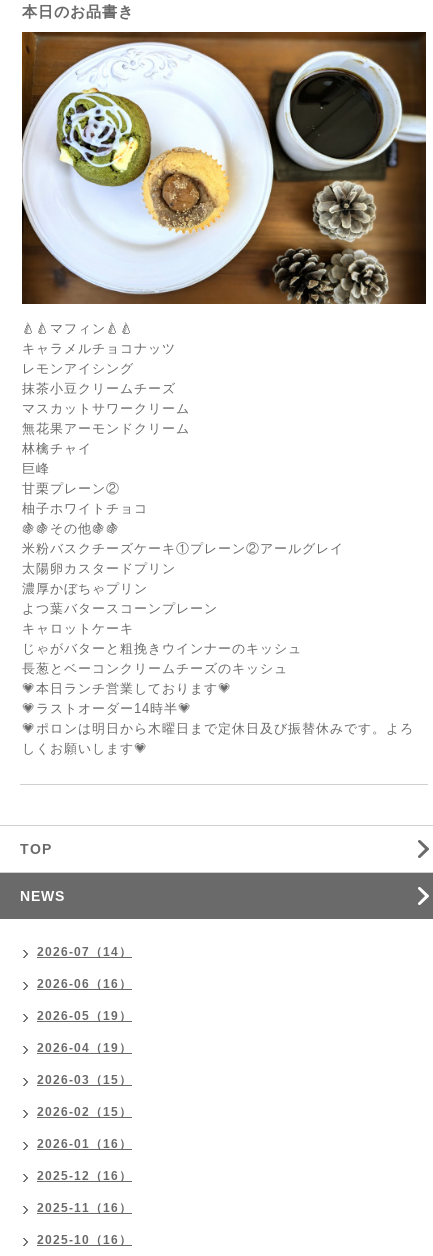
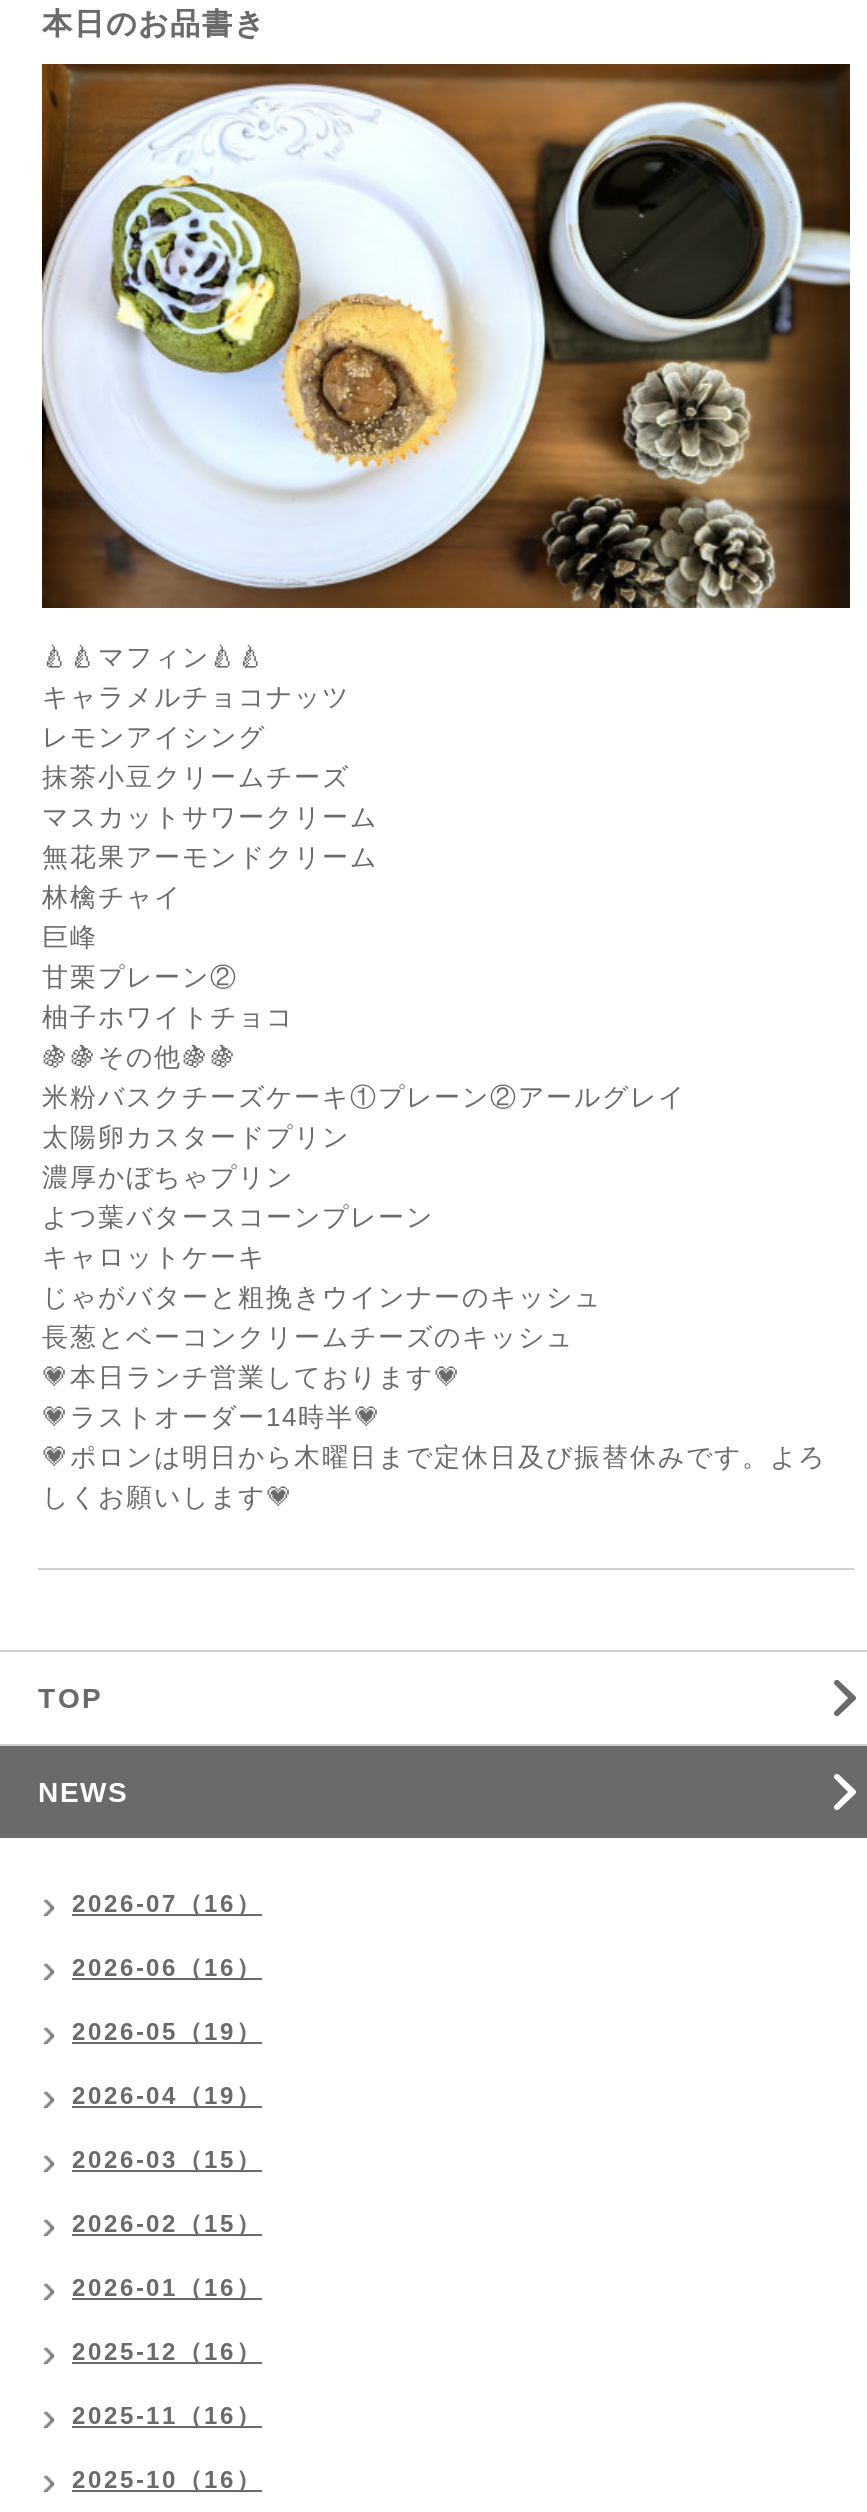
- 2026-07（14）
+ 2026-07（16）
